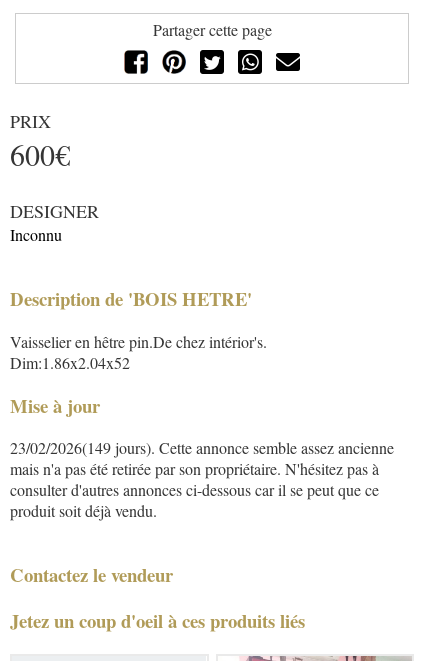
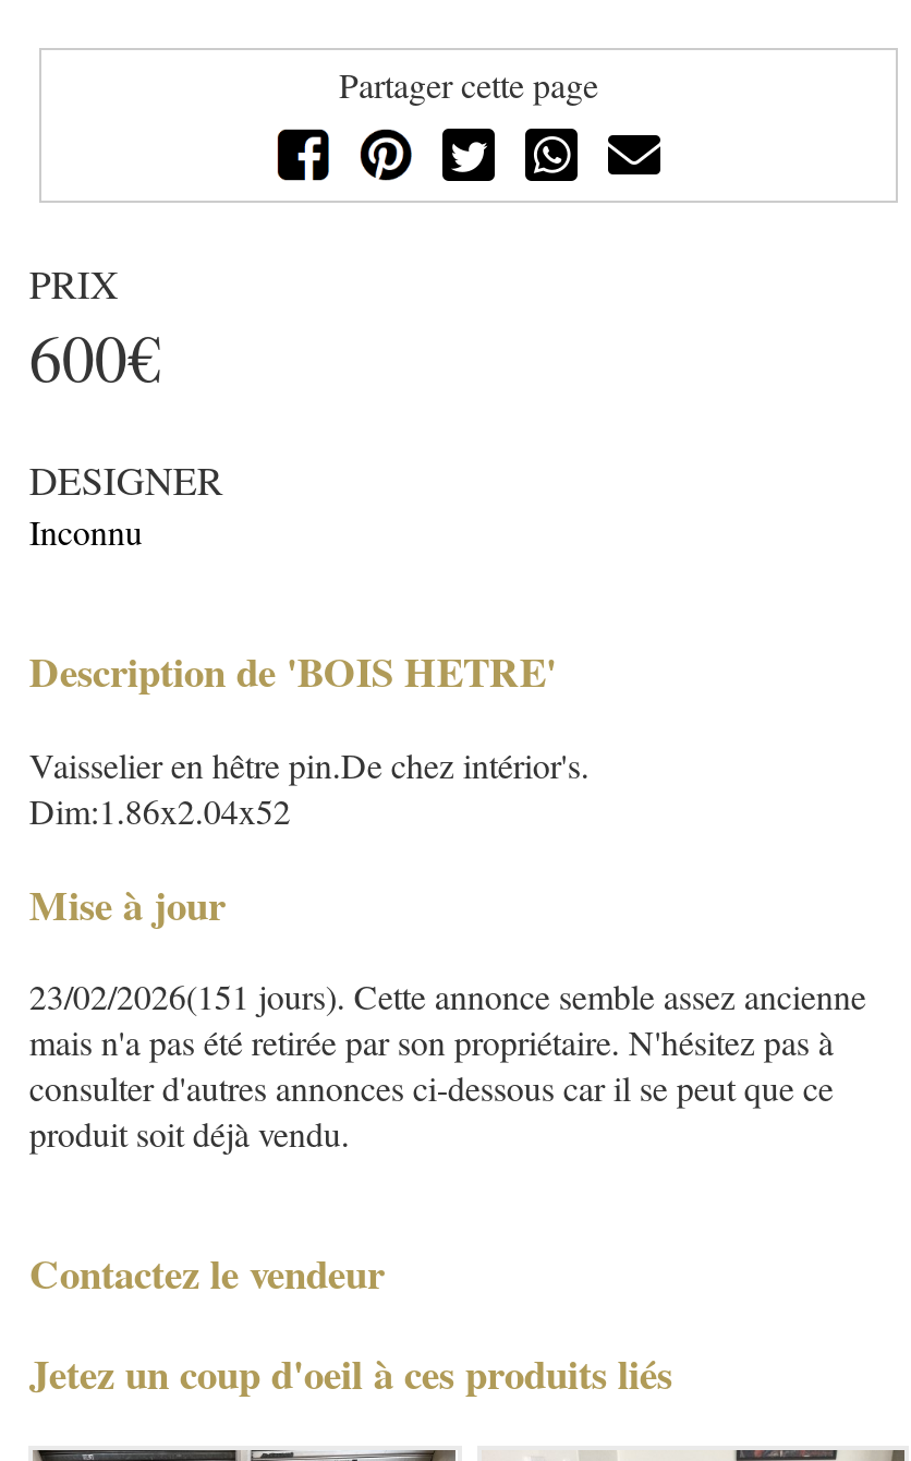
- 23/02/2026(149 jours). Cette annonce semble assez ancienne
+ 23/02/2026(151 jours). Cette annonce semble assez ancienne
